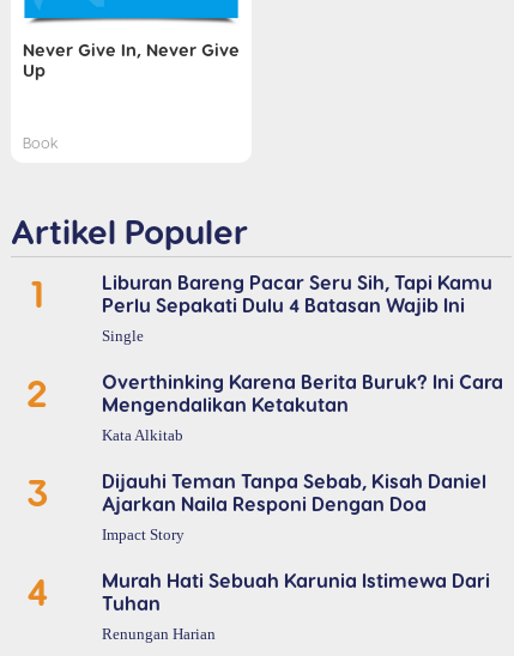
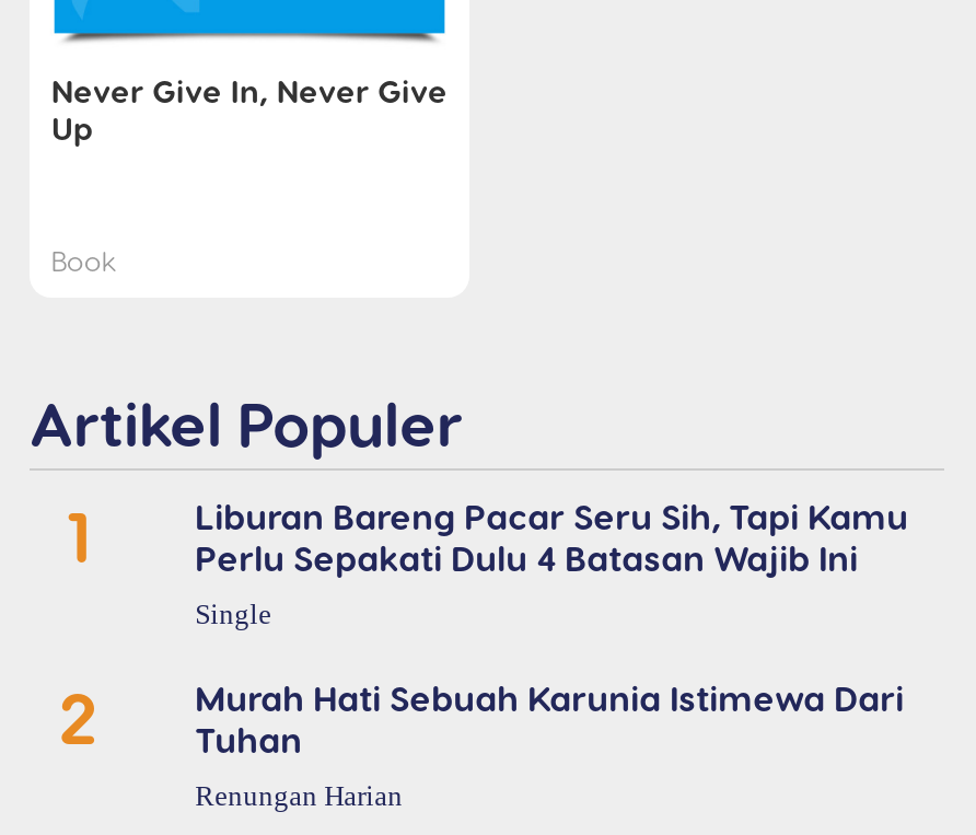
- Overthinking Karena Berita Buruk? Ini Cara
- Mengendalikan Ketakutan
- Kata Alkitab
- 3
- Dijauhi Teman Tanpa Sebab, Kisah Daniel
- Ajarkan Naila Responi Dengan Doa
- Impact Story
- 4
